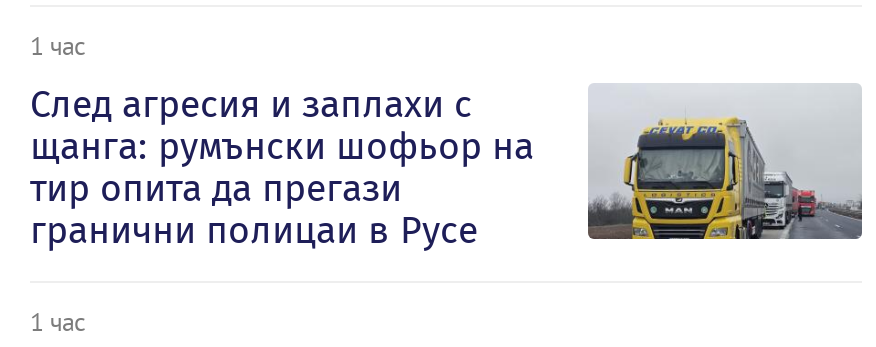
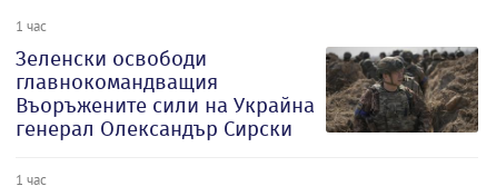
- [image]
- След агресия и заплахи с
- щанга: румънски шофьор на
- тир опита да прегази
- гранични полицаи в Русе
+ [image]
+ Зеленски освободи
+ главнокомандващия
+ Въоръжените сили на Украйна
+ генерал Олександър Сирски
